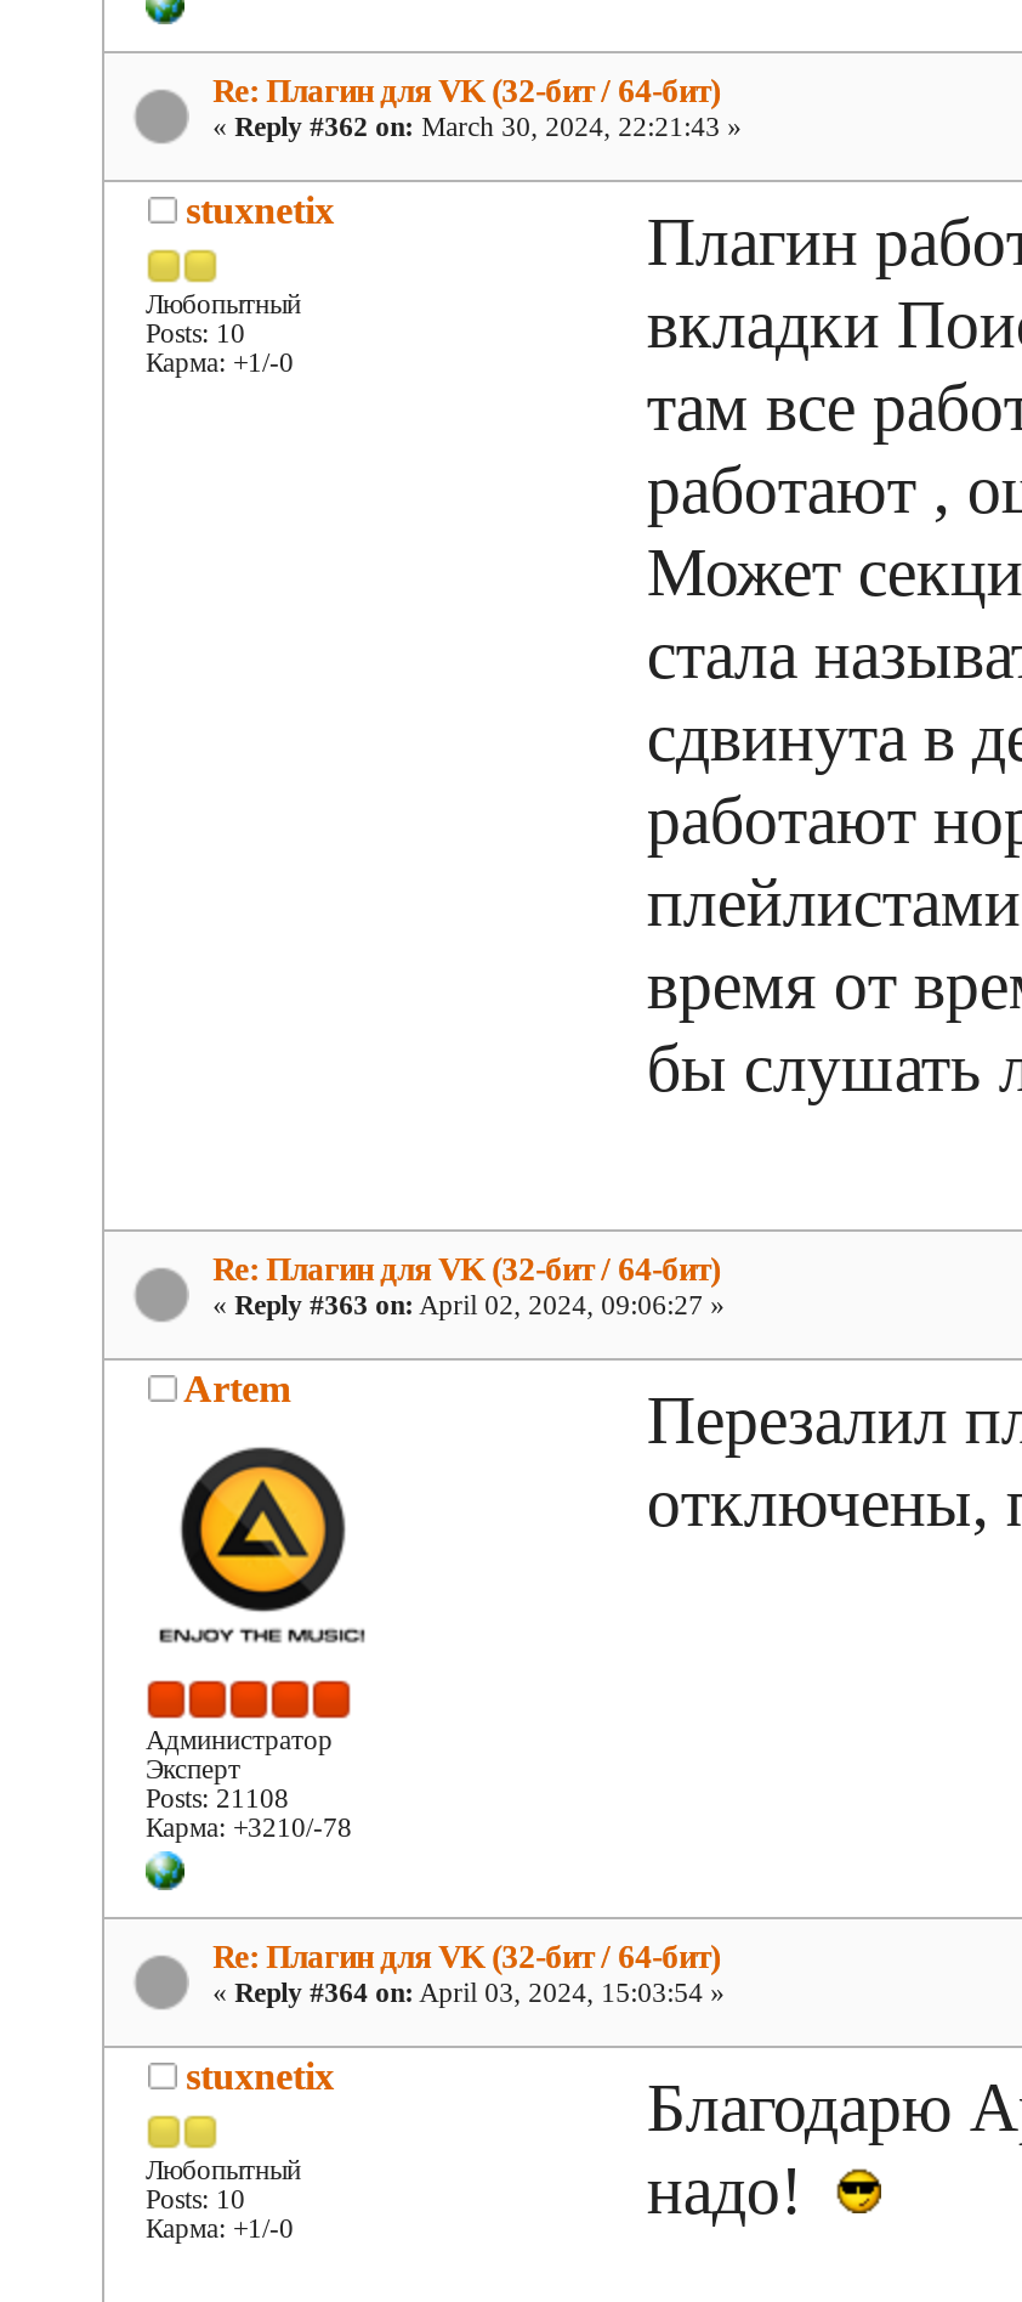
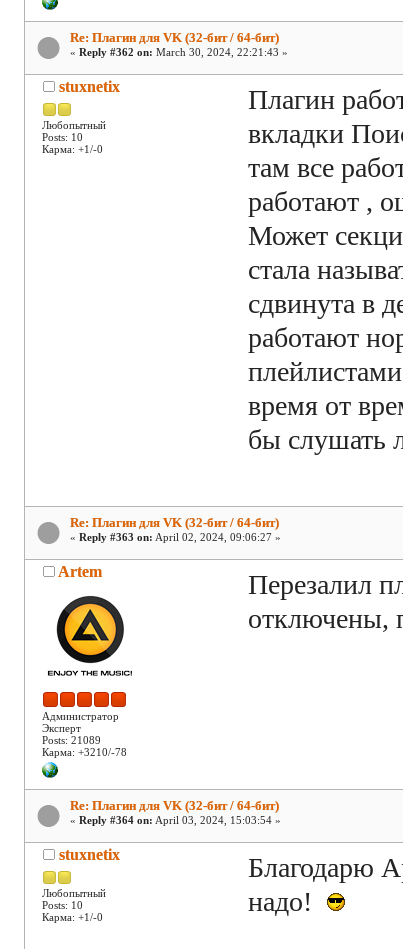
- Posts: 21108
+ Posts: 21089
